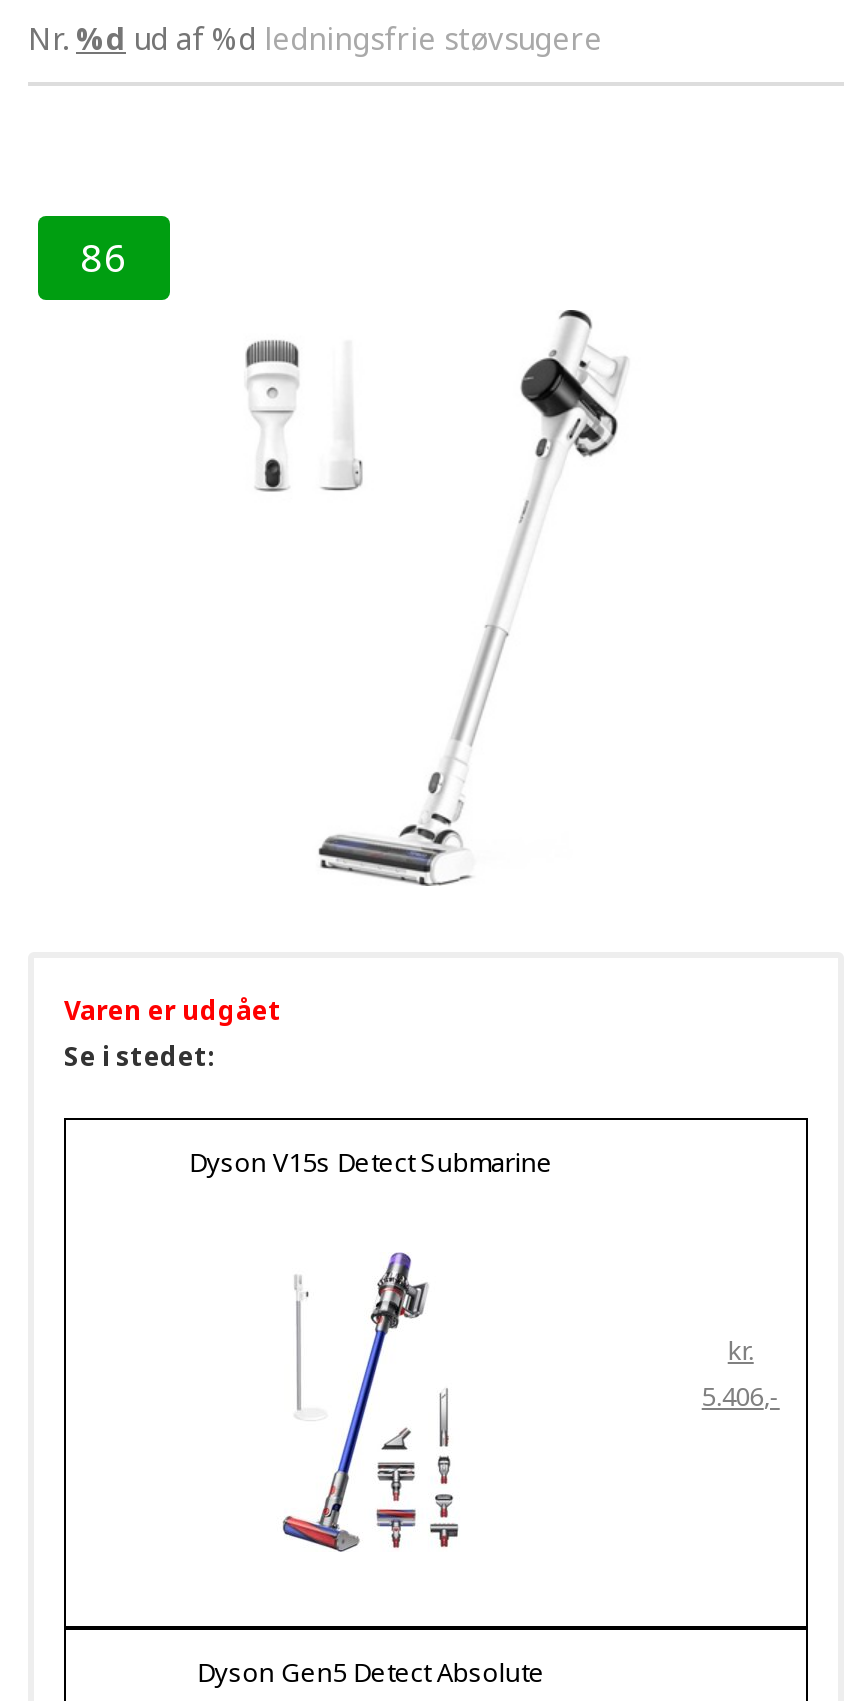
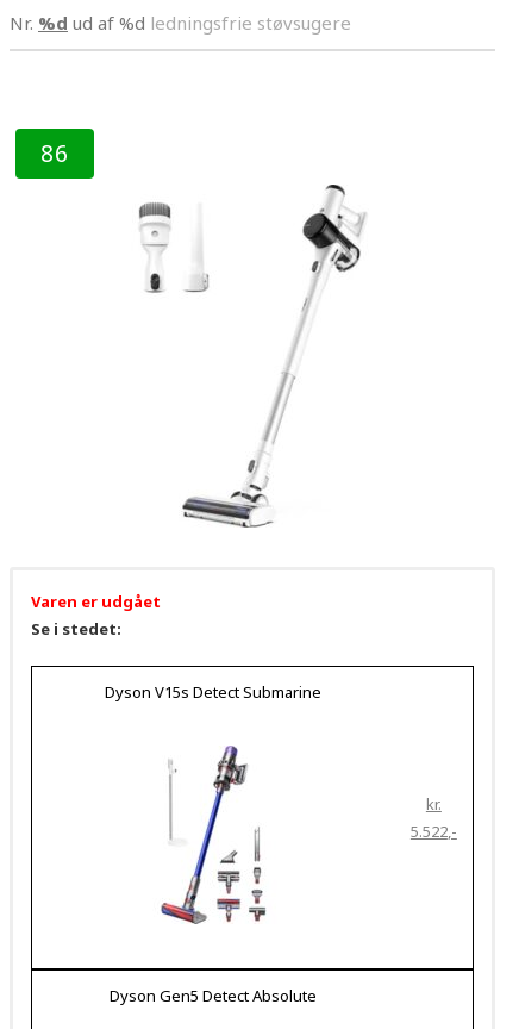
- 5.406
+ 5.522
